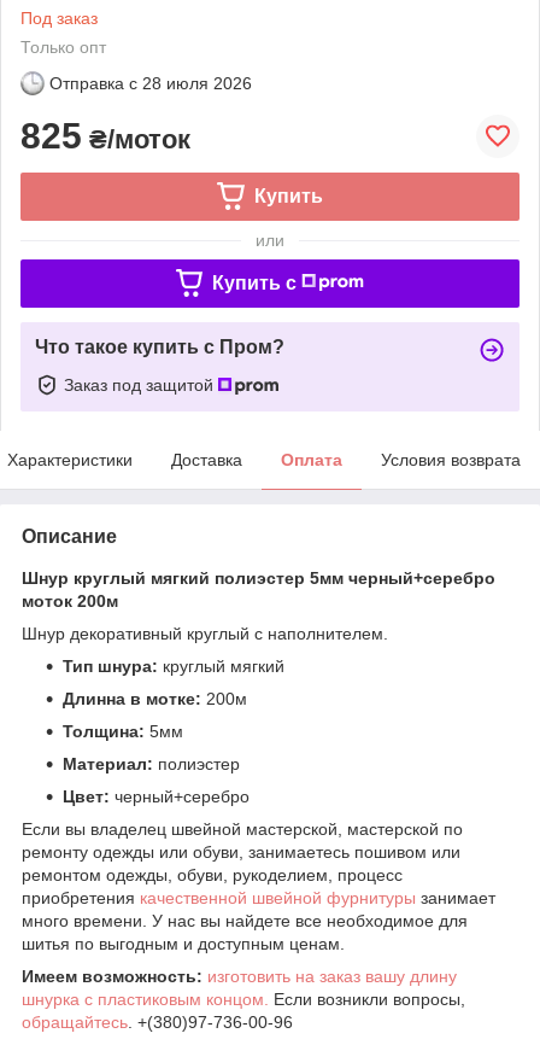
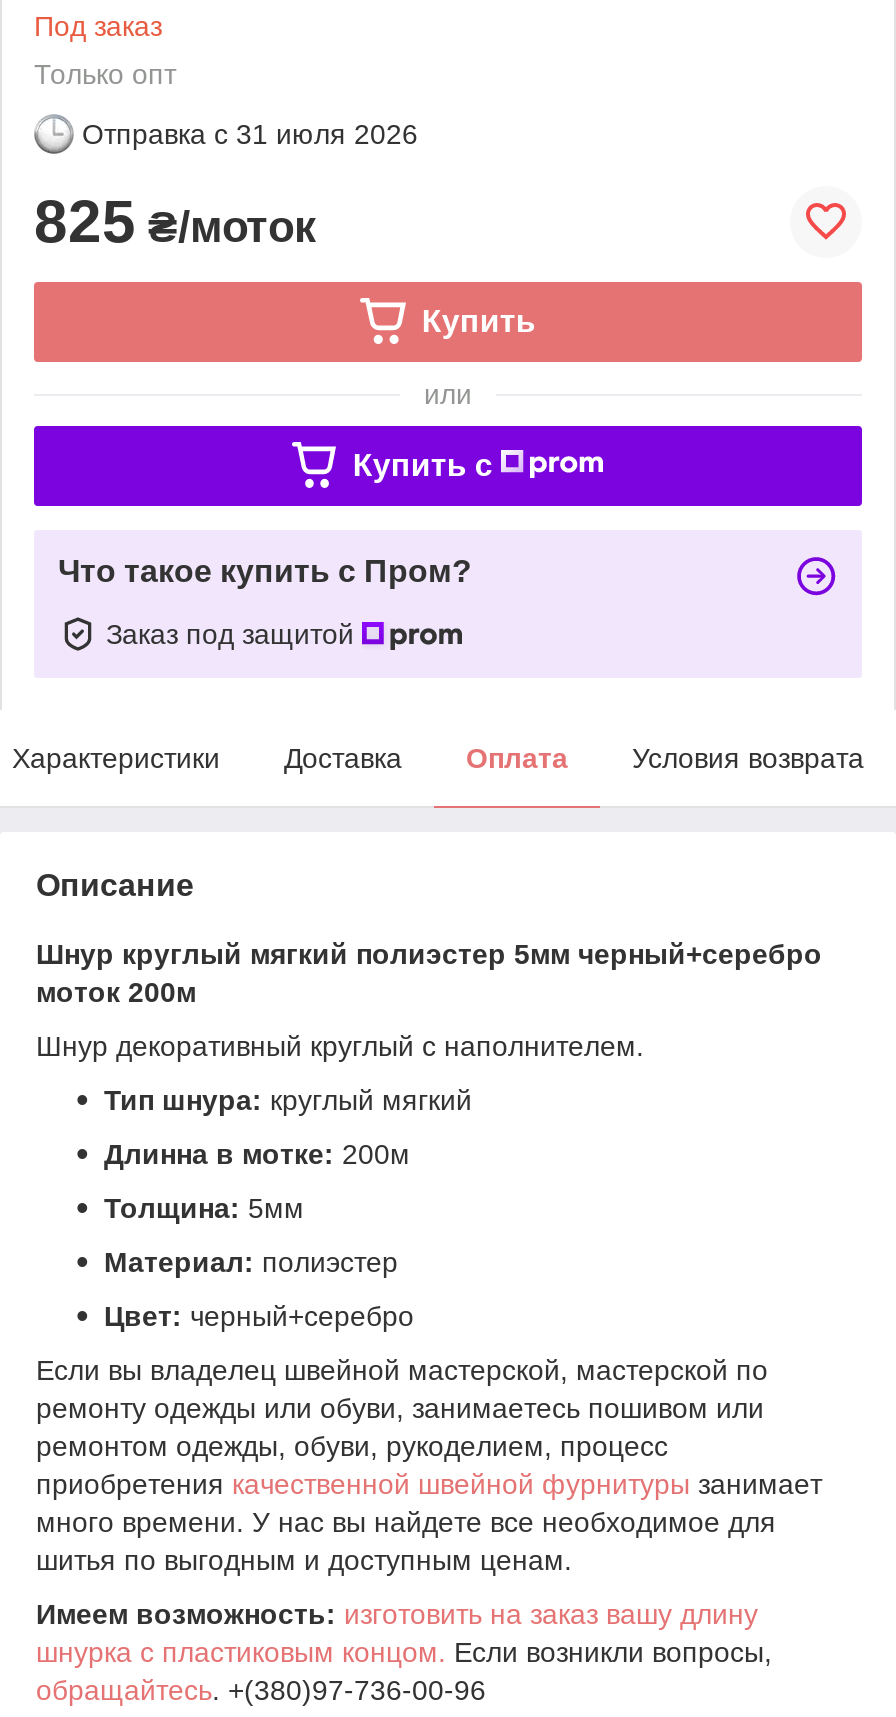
- Отправка с 28 июля 2026
+ Отправка с 31 июля 2026
